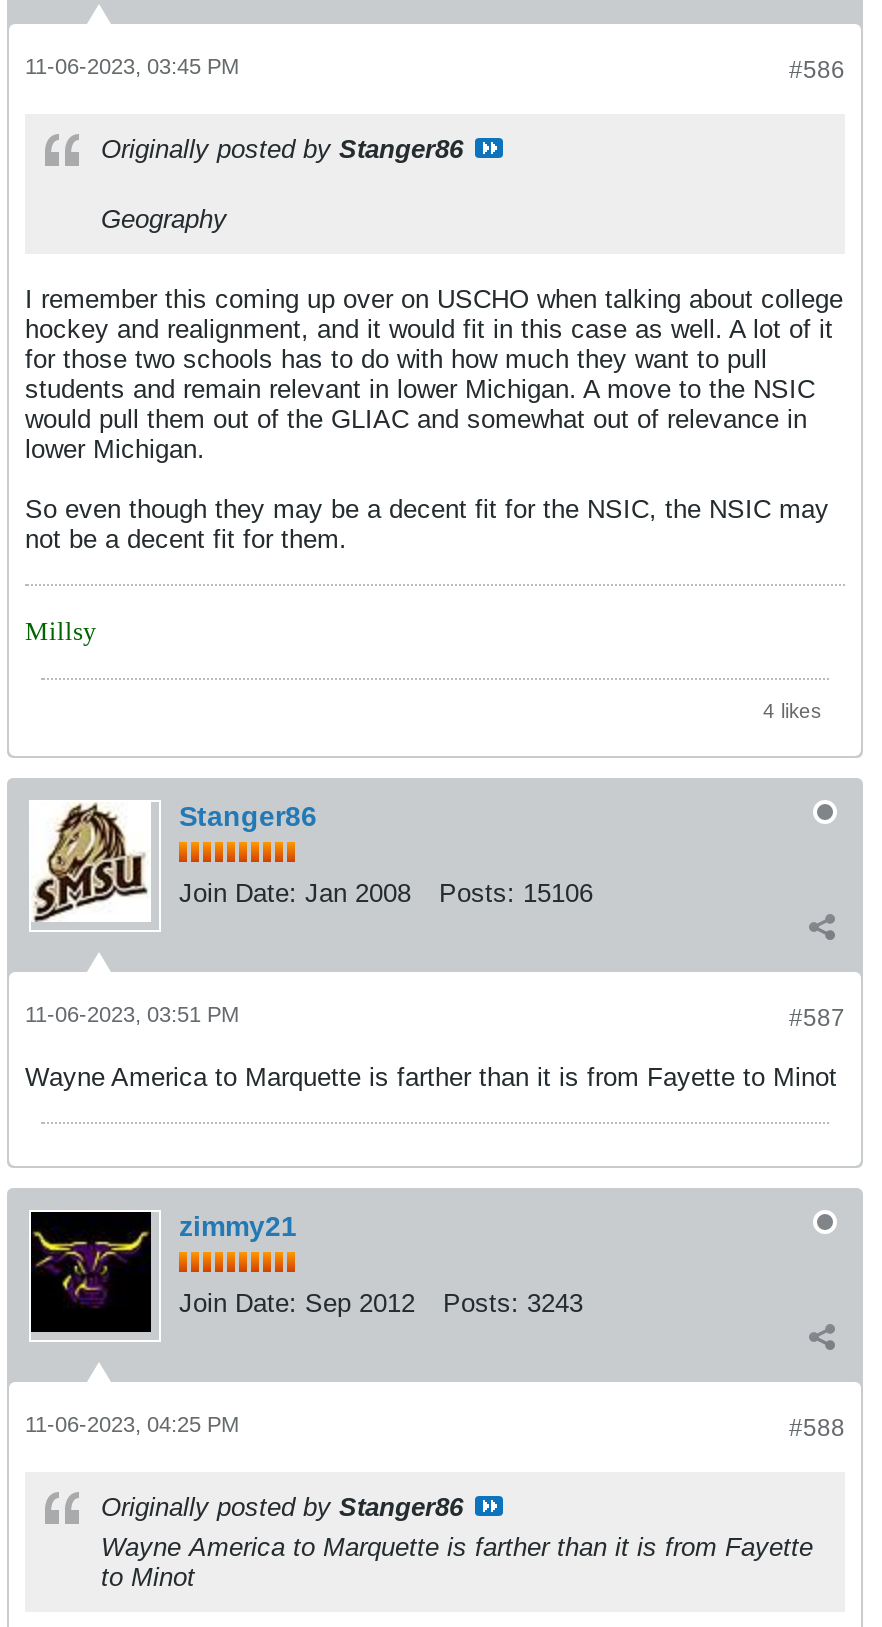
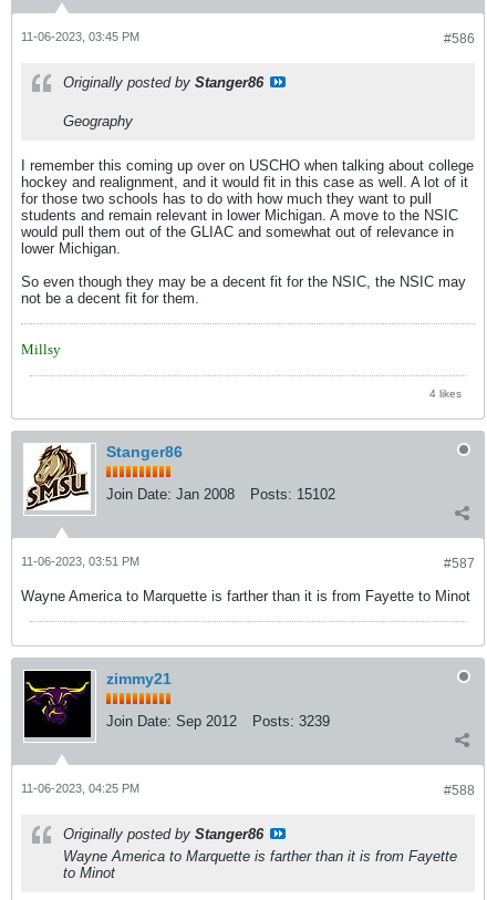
- Join Date: Jan 2008 Posts: 15106
+ Join Date: Jan 2008 Posts: 15102

- Join Date: Sep 2012 Posts: 3243
+ Join Date: Sep 2012 Posts: 3239
